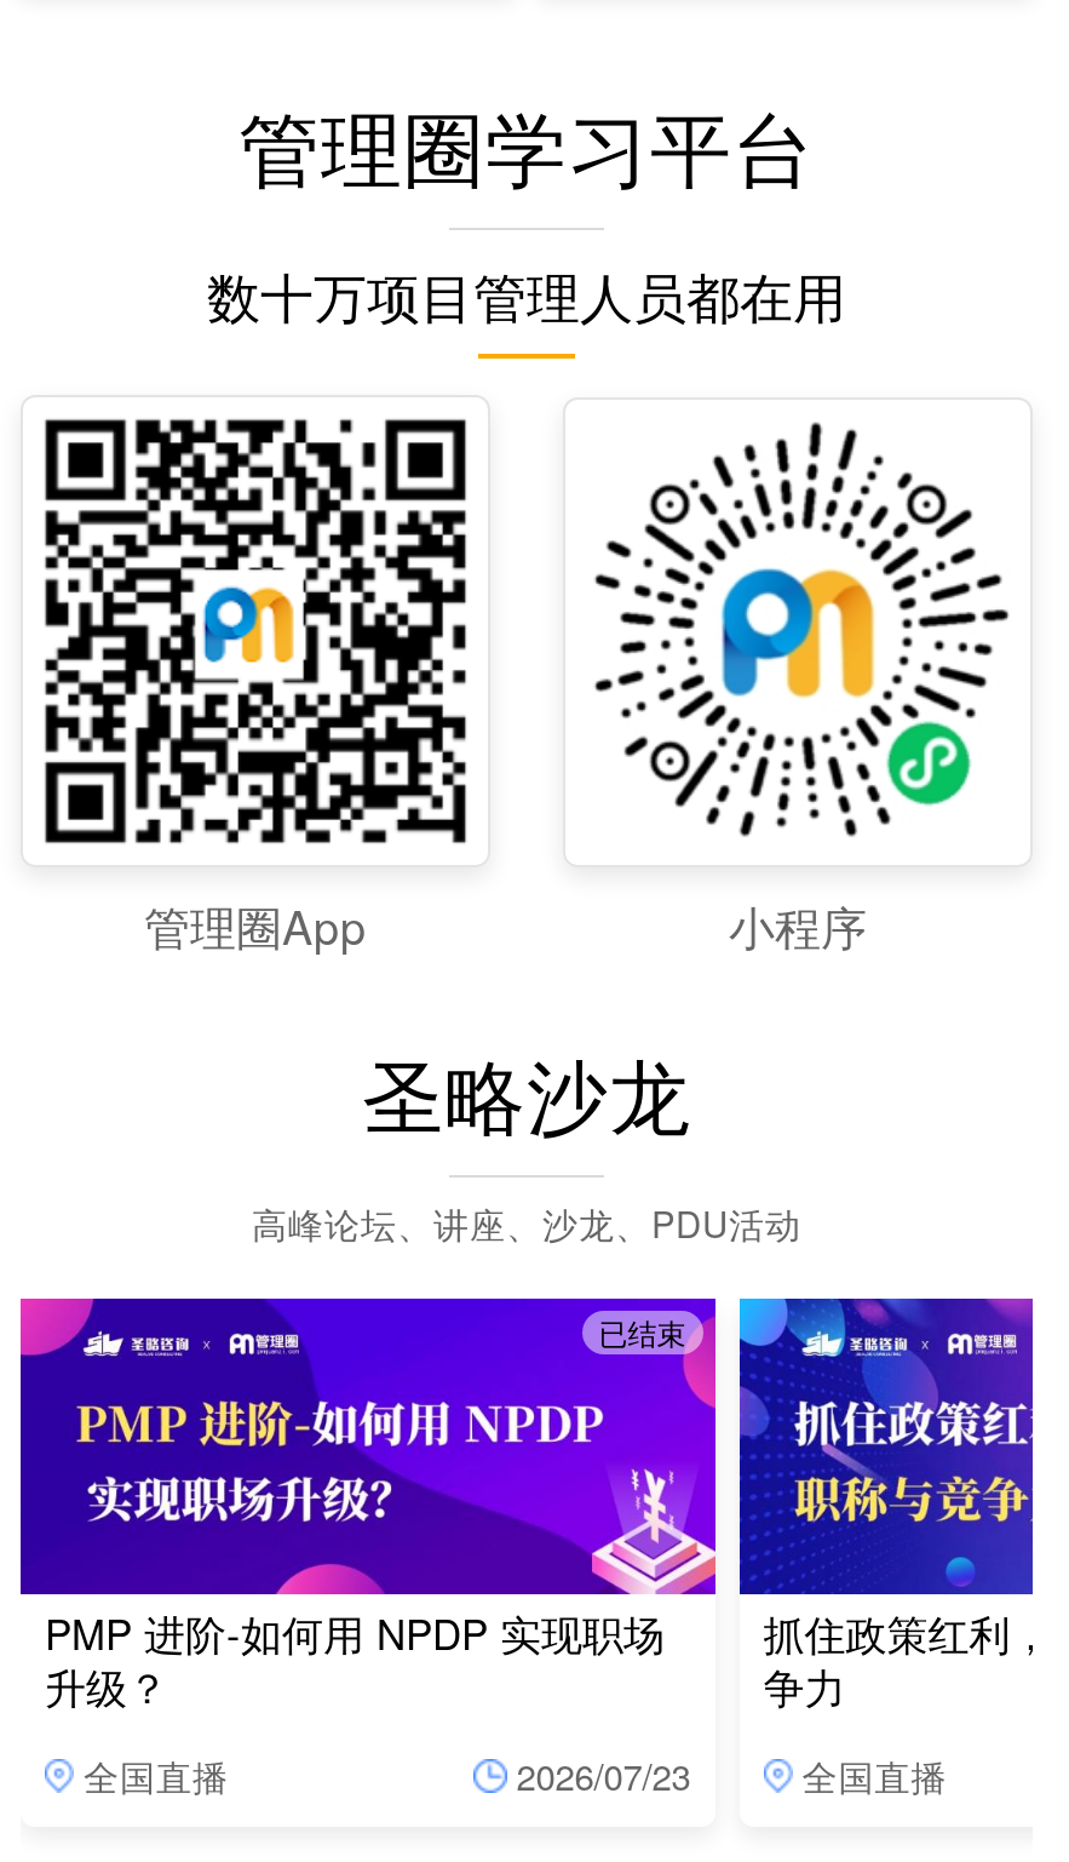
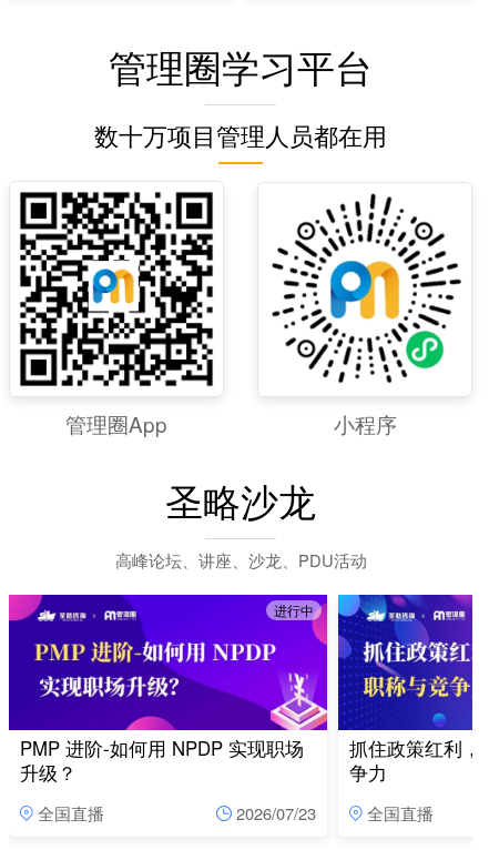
- 已结束
+ 进行中
